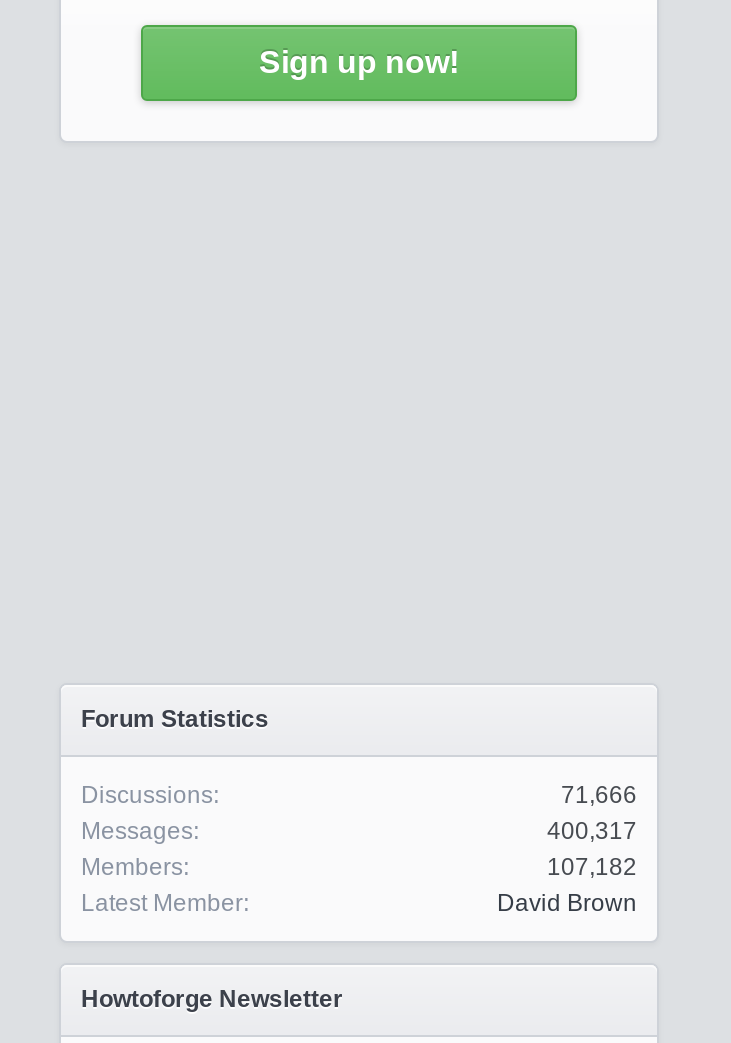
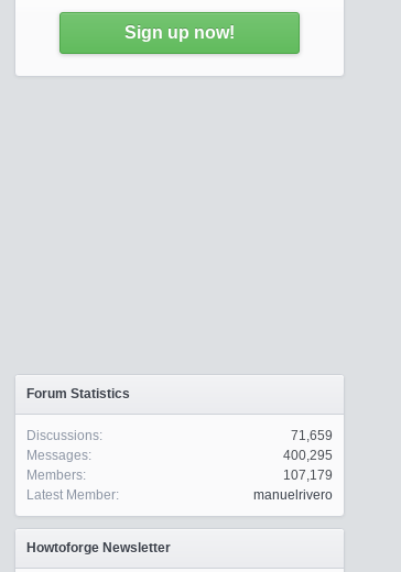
- 71,666
+ 71,659

- 400,317
+ 400,295

- 107,182
+ 107,179

- David Brown
+ manuelrivero
